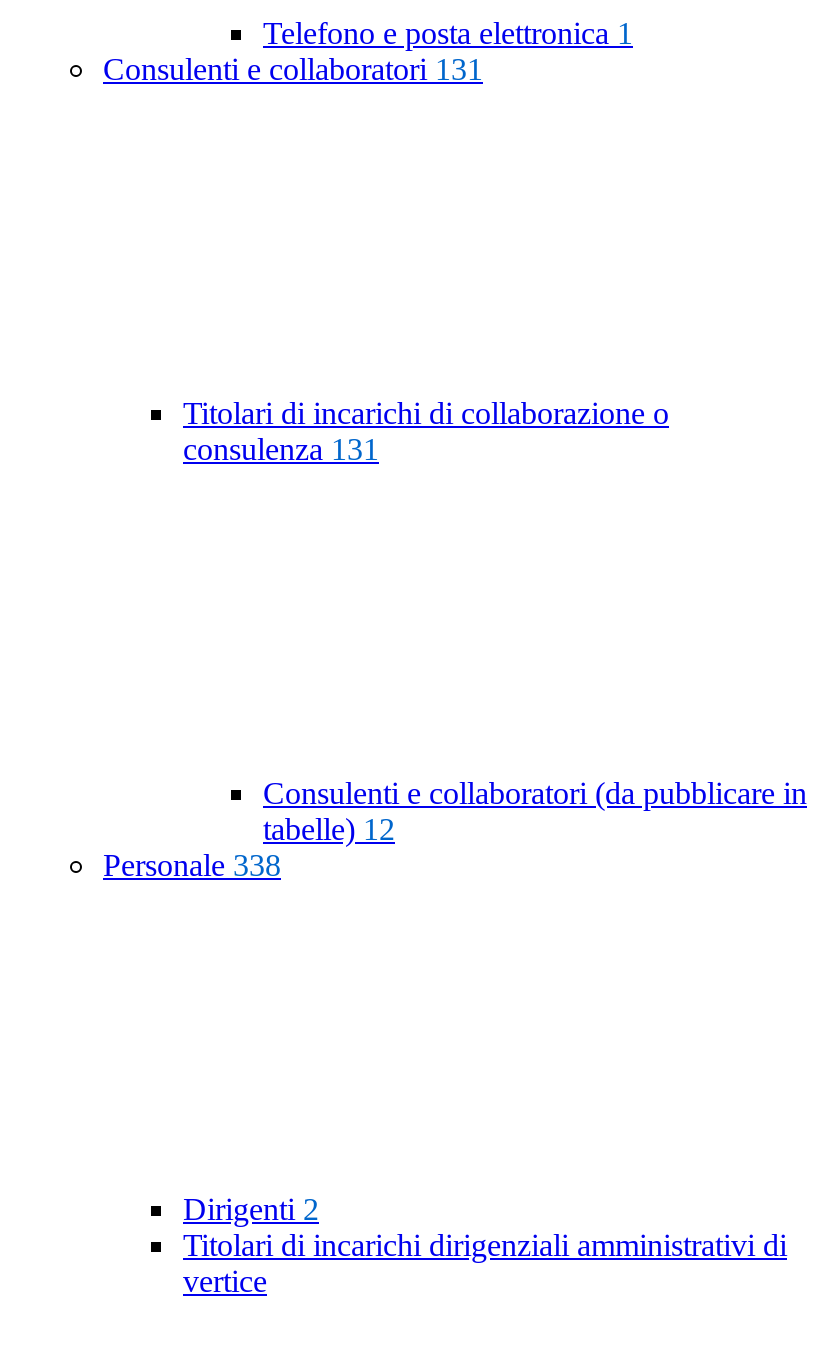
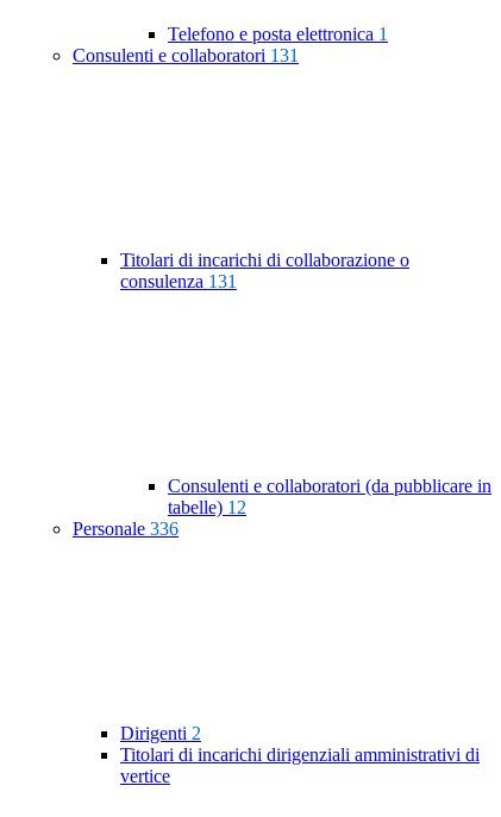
- Personale 338
+ Personale 336
